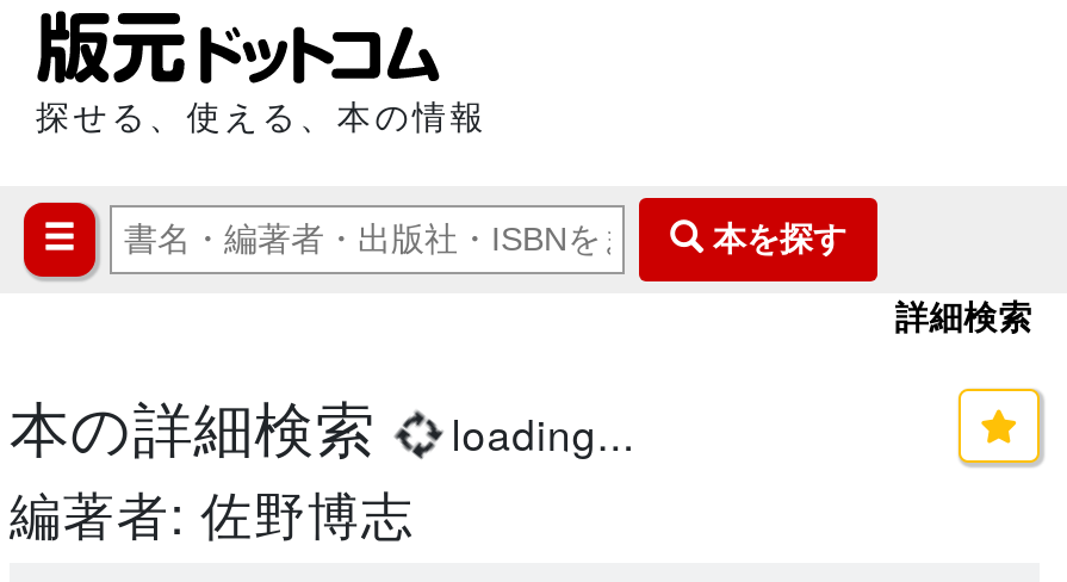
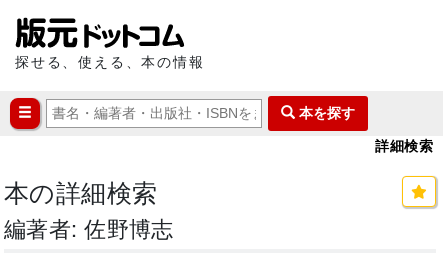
- loading...
